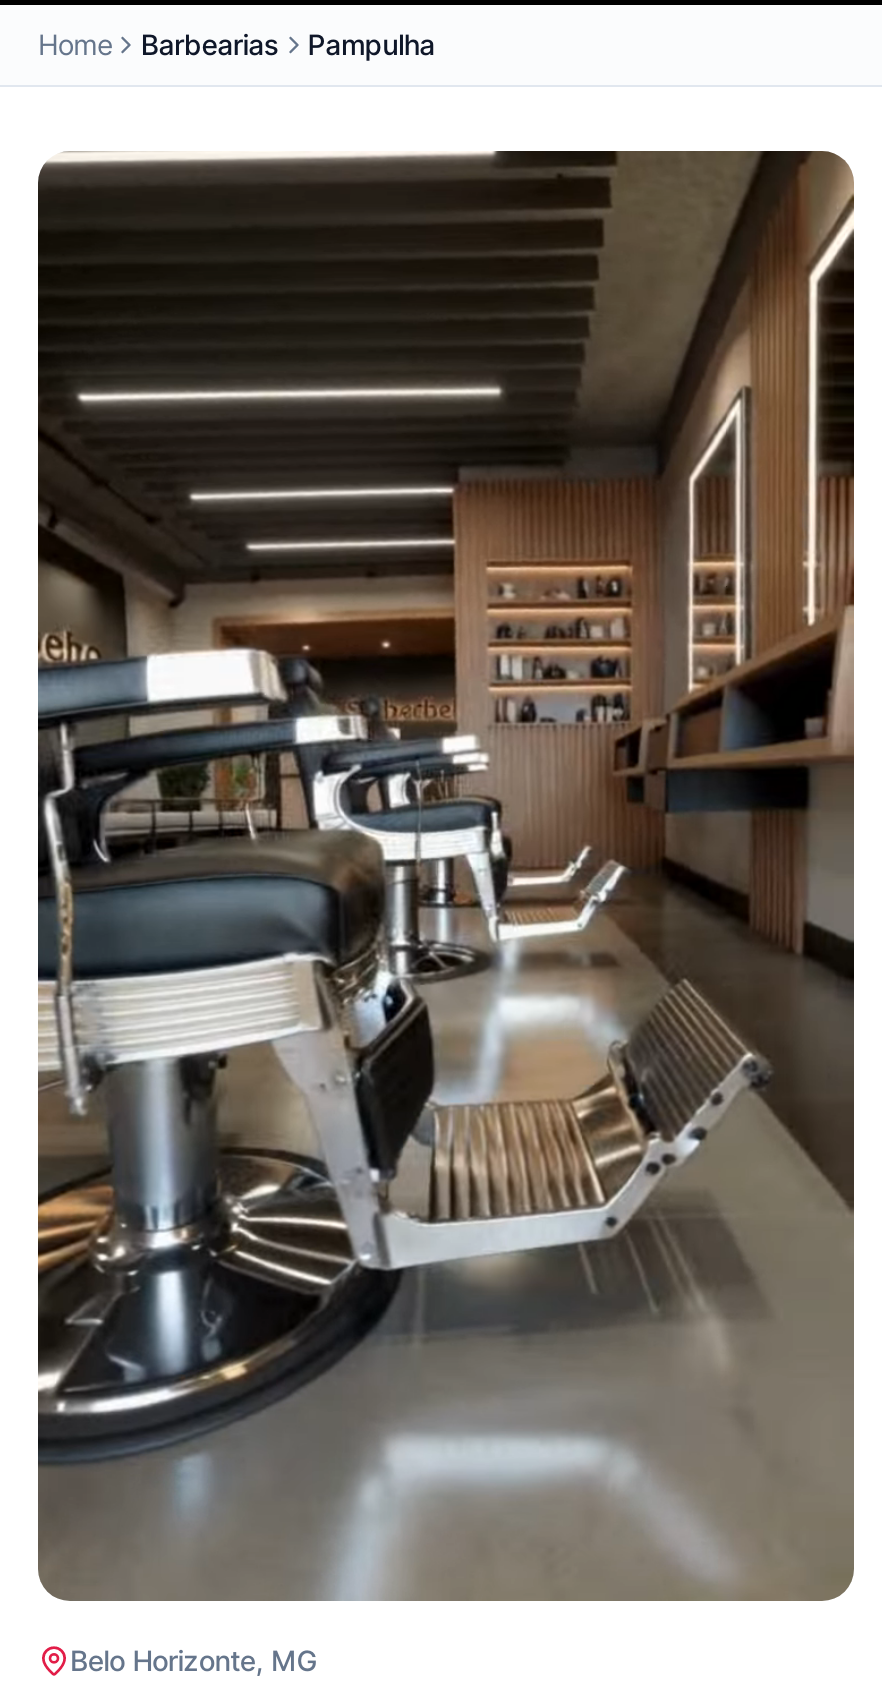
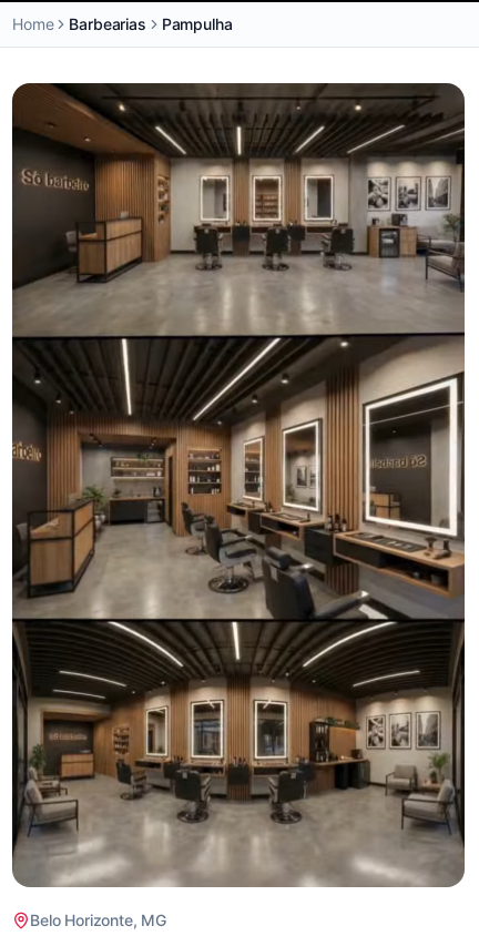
- [image]
+ [image]
